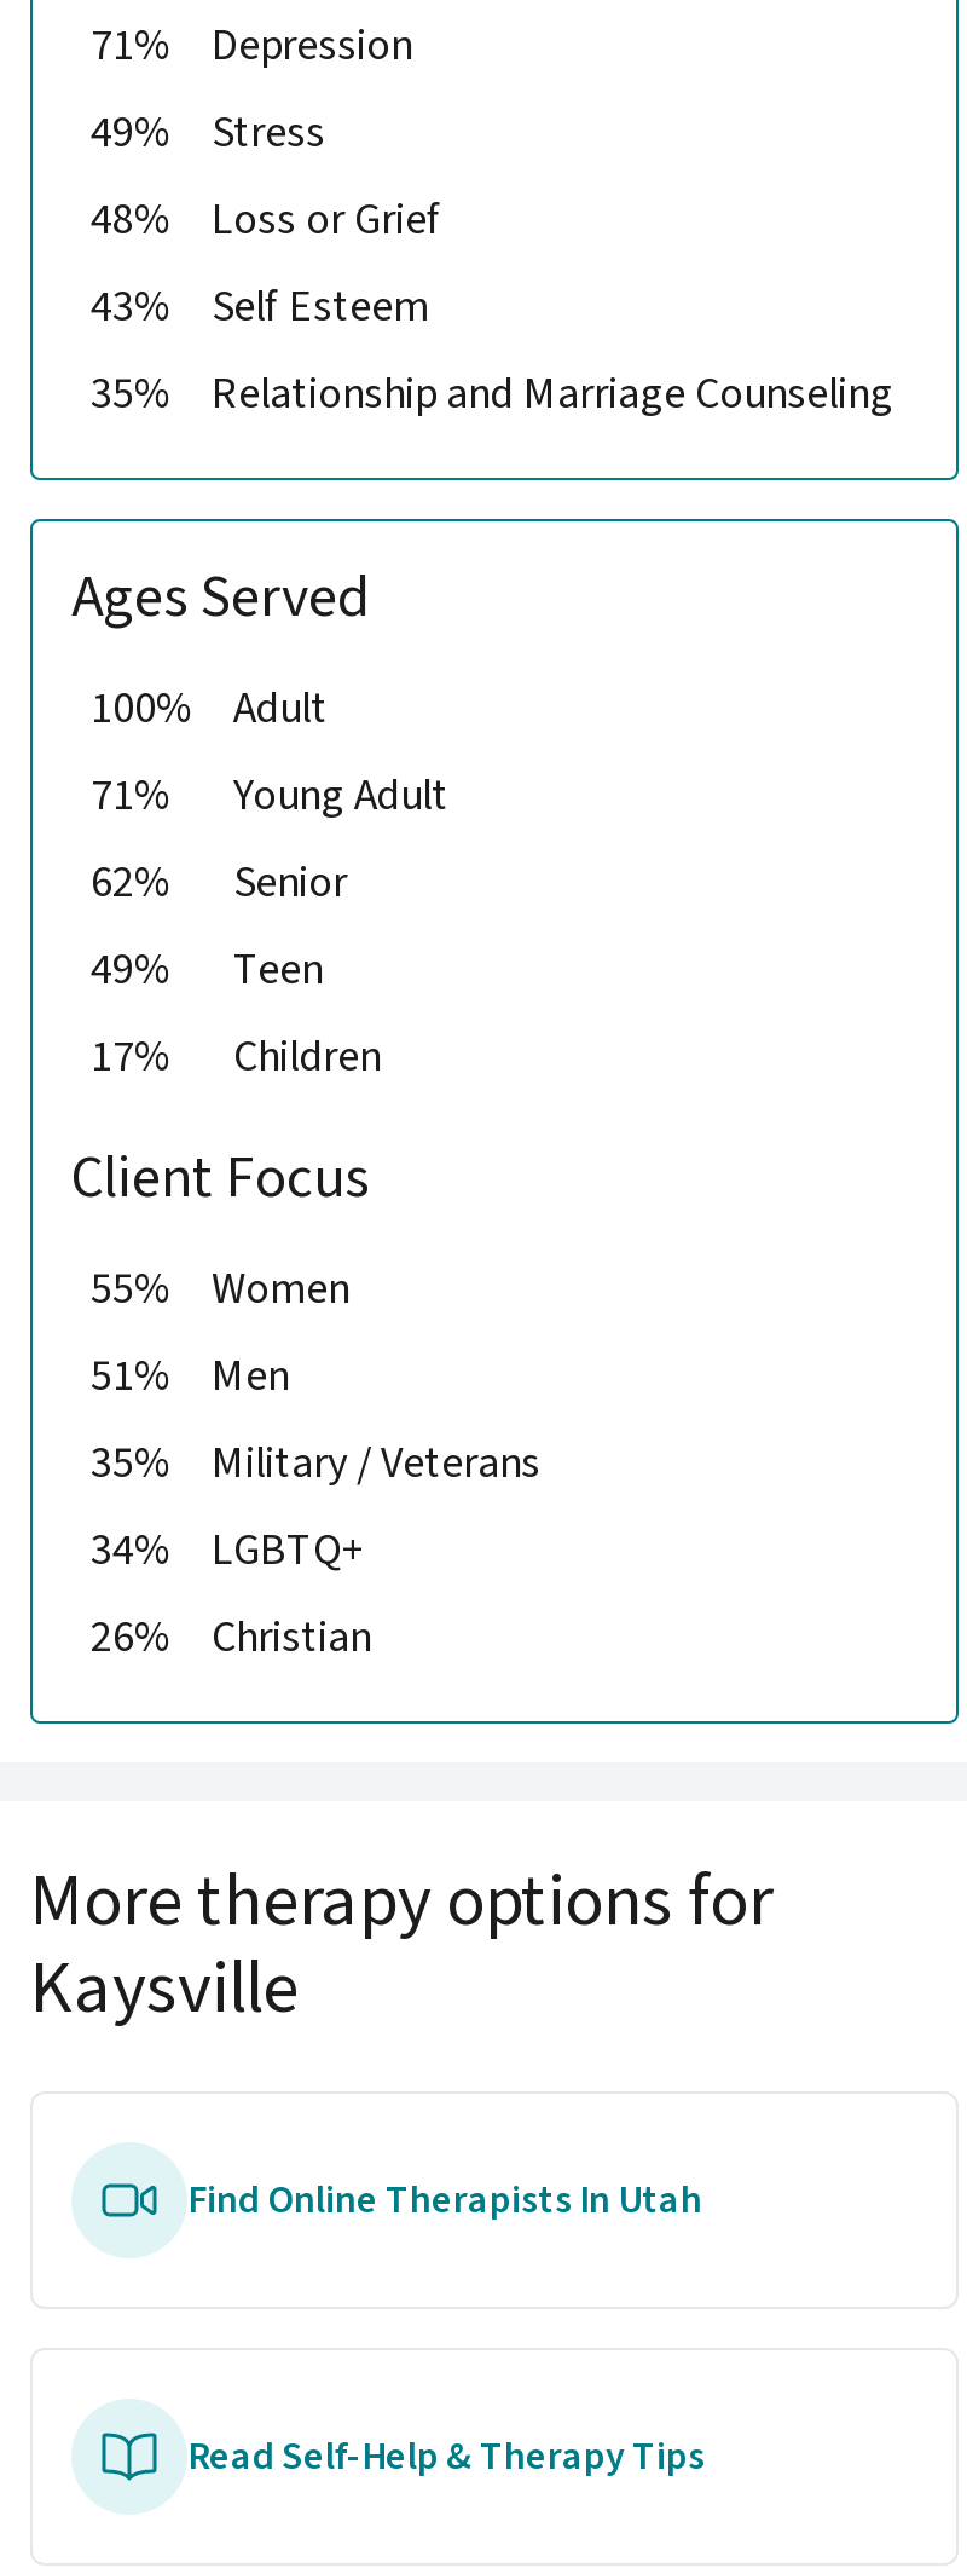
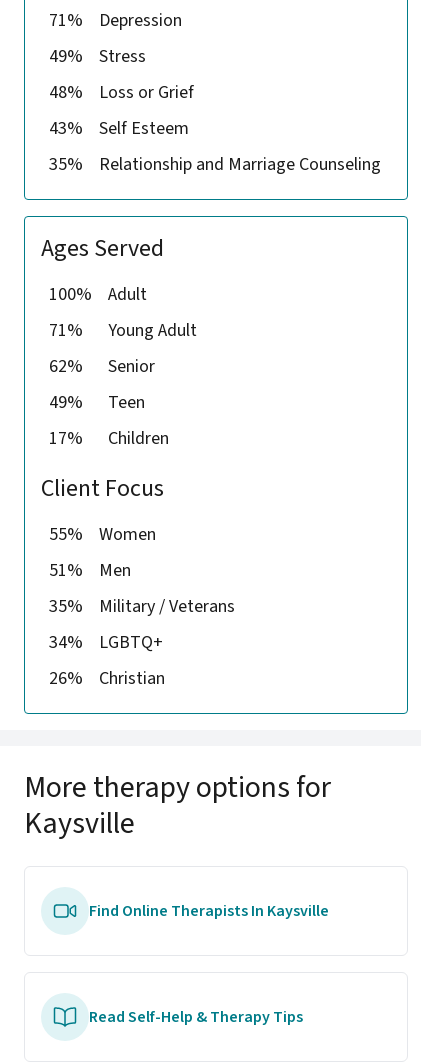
- Find Online Therapists In Utah
+ Find Online Therapists In Kaysville
